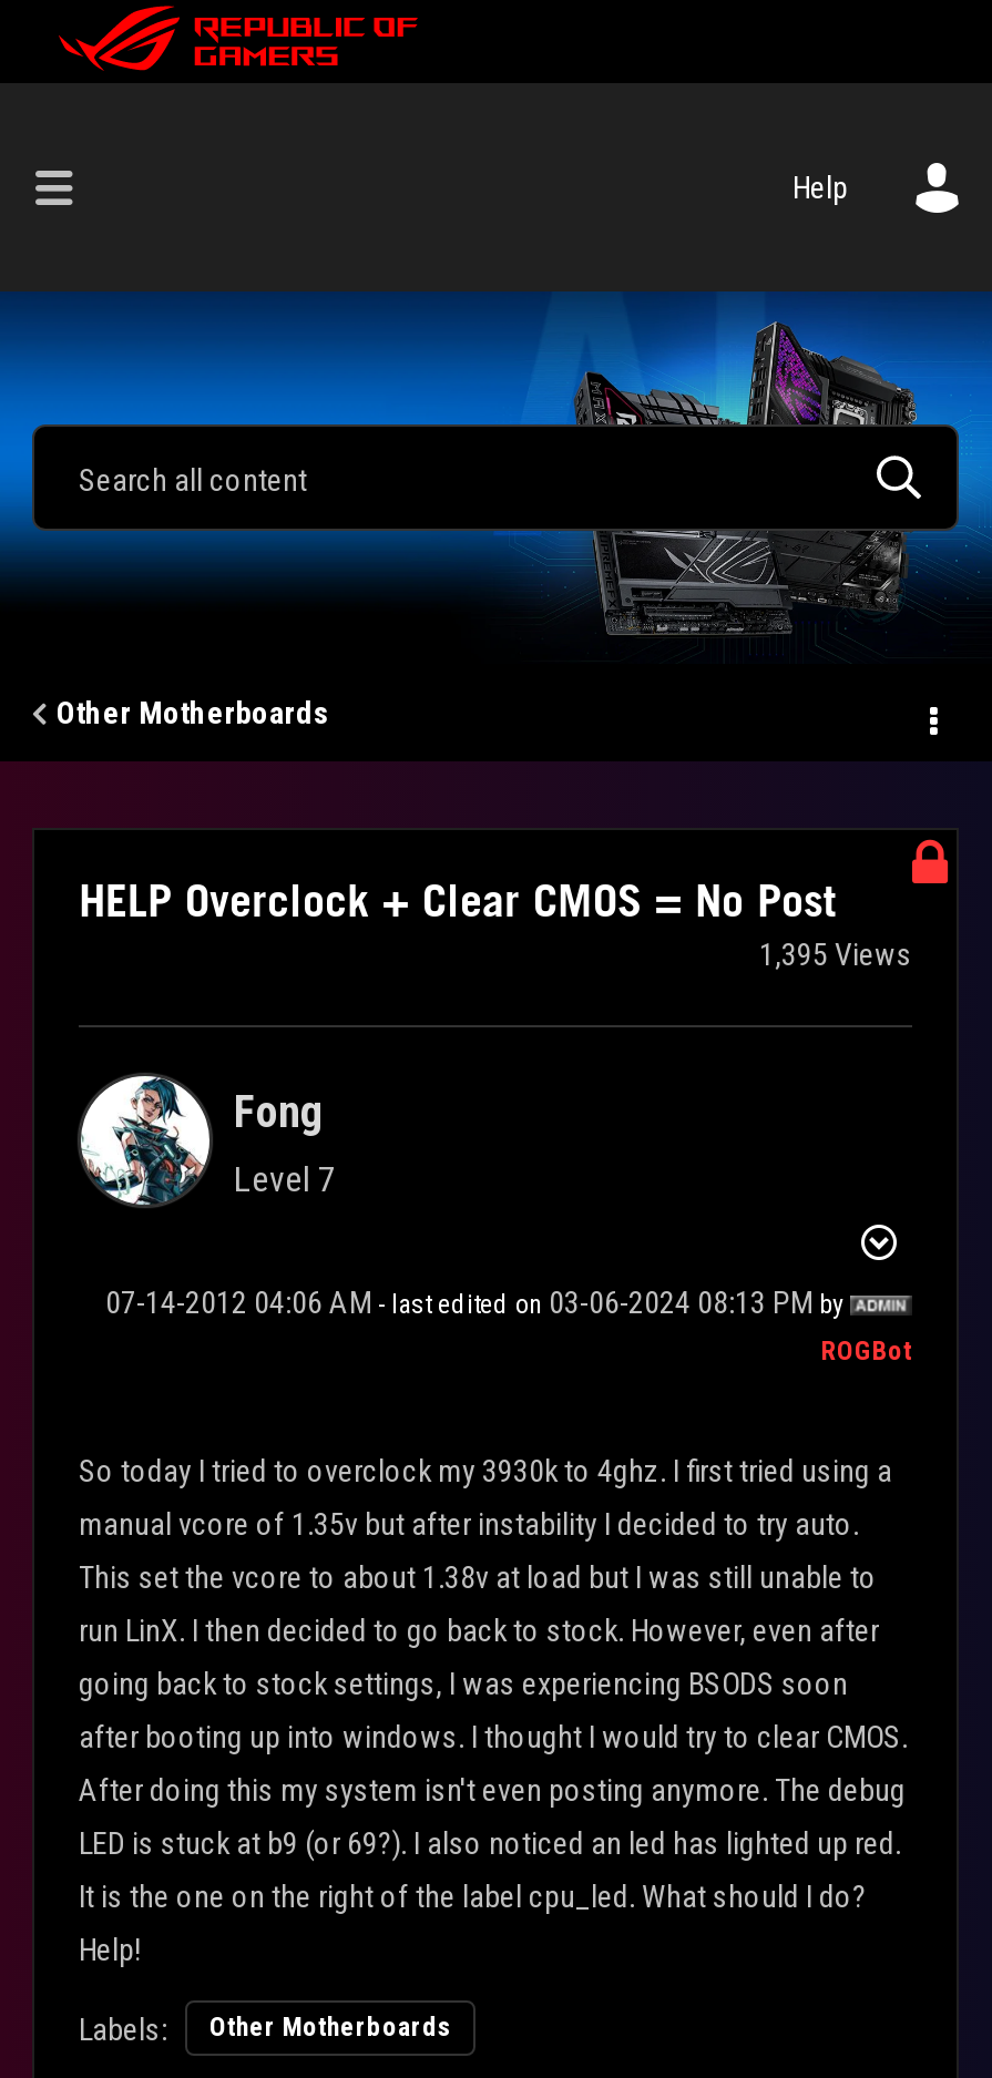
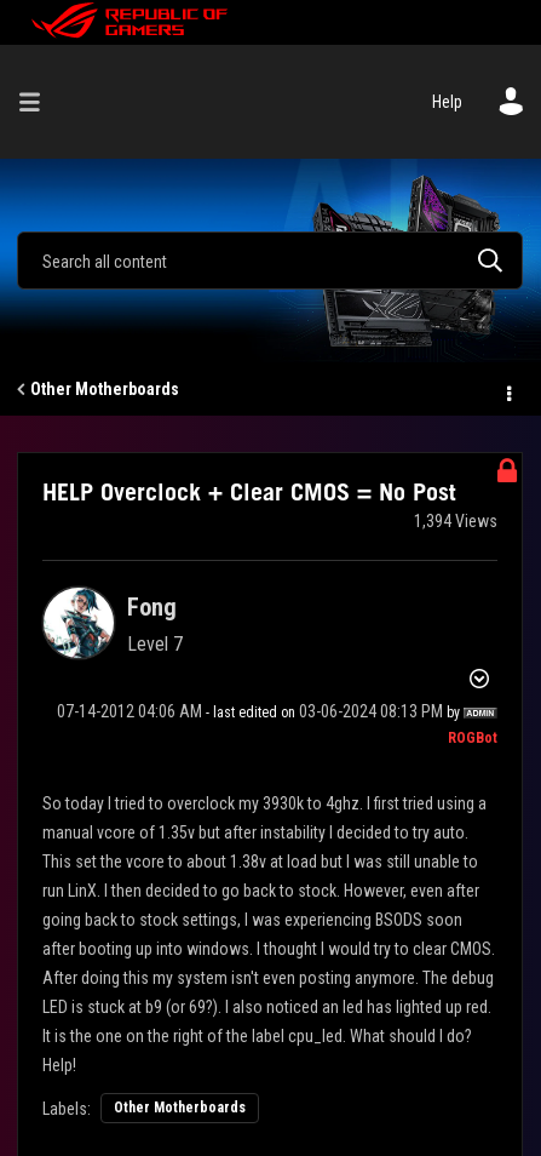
- 1,395 Views
+ 1,394 Views
